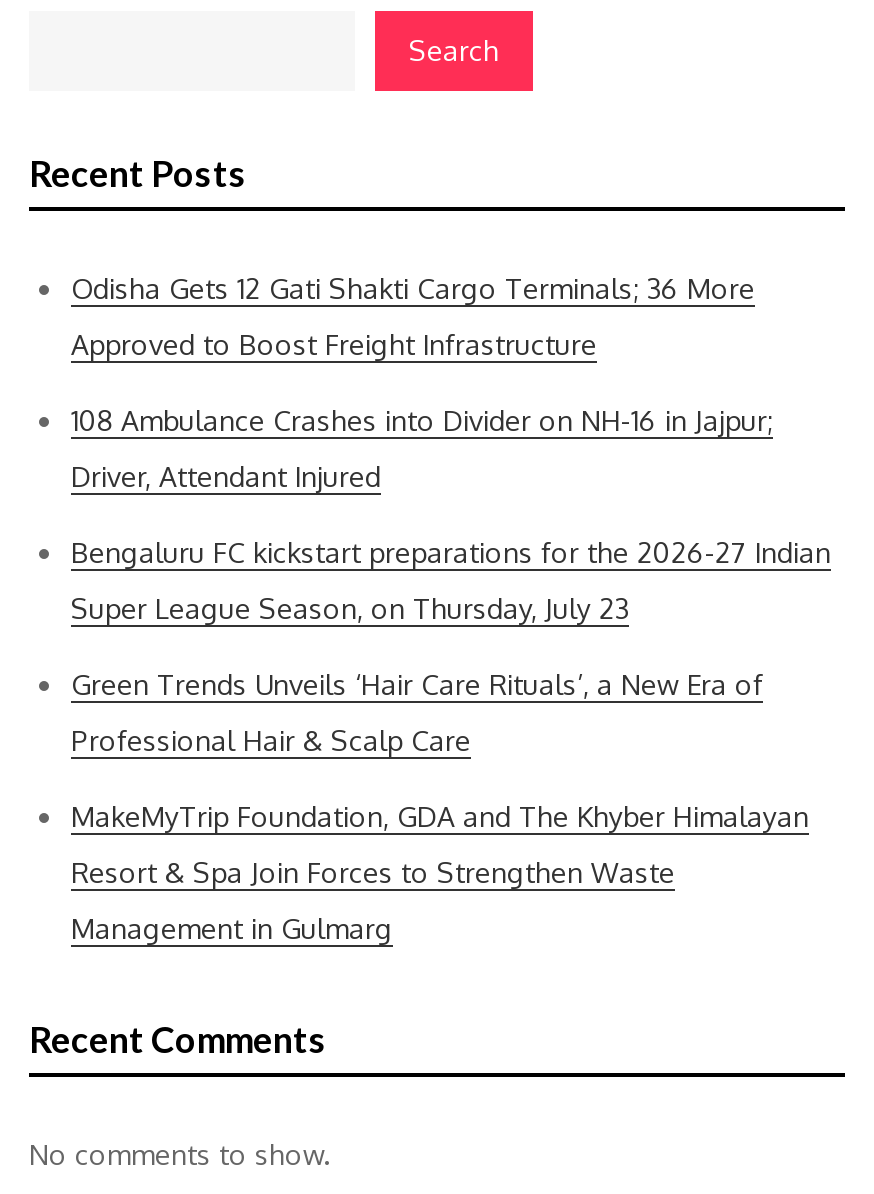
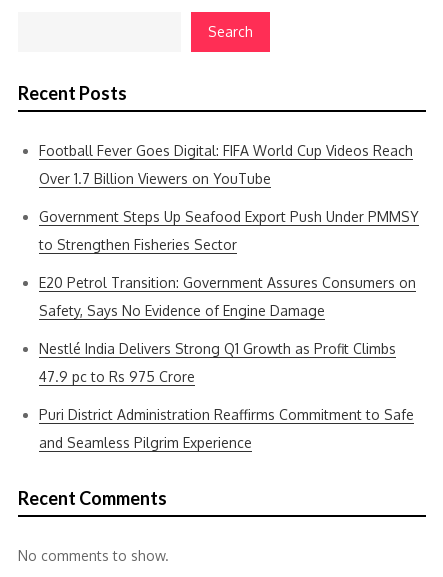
- Odisha Gets 12 Gati Shakti Cargo Terminals; 36 More
- Approved to Boost Freight Infrastructure
- 108 Ambulance Crashes into Divider on NH-16 in Jajpur;
- Driver, Attendant Injured
- Bengaluru FC kickstart preparations for the 2026-27 Indian
- Super League Season, on Thursday, July 23
- Green Trends Unveils ‘Hair Care Rituals’, a New Era of
- Professional Hair & Scalp Care
- MakeMyTrip Foundation, GDA and The Khyber Himalayan
- Resort & Spa Join Forces to Strengthen Waste
- Management in Gulmarg
+ Football Fever Goes Digital: FIFA World Cup Videos Reach
+ Over 1.7 Billion Viewers on YouTube
+ Government Steps Up Seafood Export Push Under PMMSY
+ to Strengthen Fisheries Sector
+ E20 Petrol Transition: Government Assures Consumers on
+ Safety, Says No Evidence of Engine Damage
+ Nestlé India Delivers Strong Q1 Growth as Profit Climbs
+ 47.9 pc to Rs 975 Crore
+ Puri District Administration Reaffirms Commitment to Safe
+ and Seamless Pilgrim Experience
